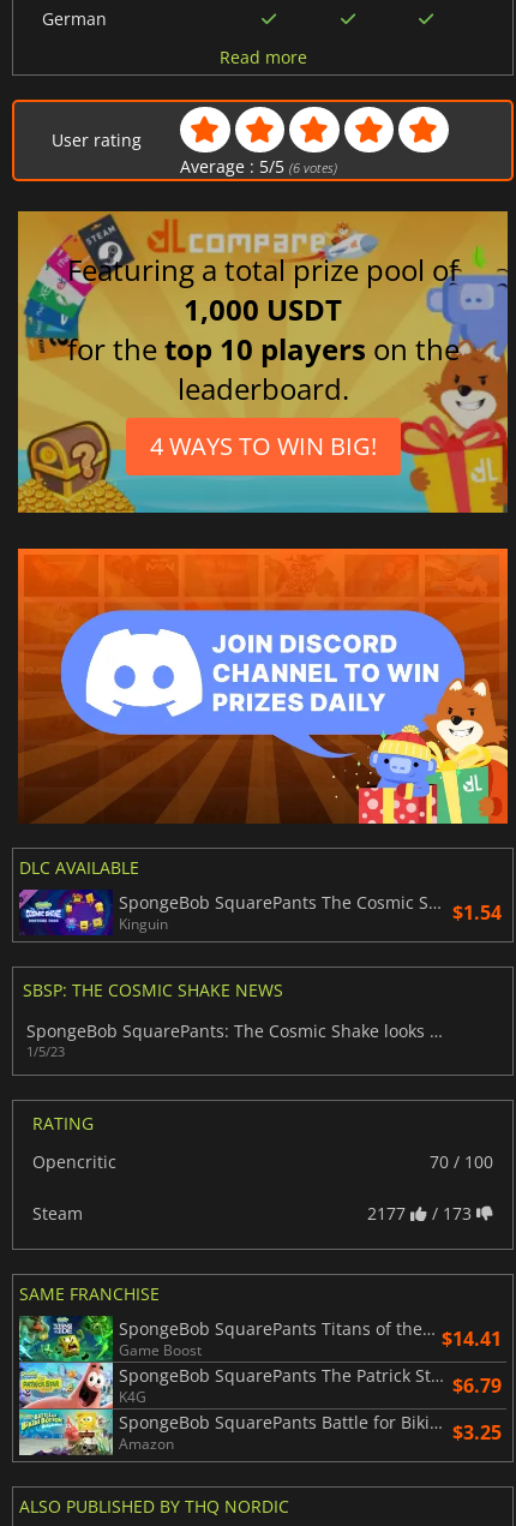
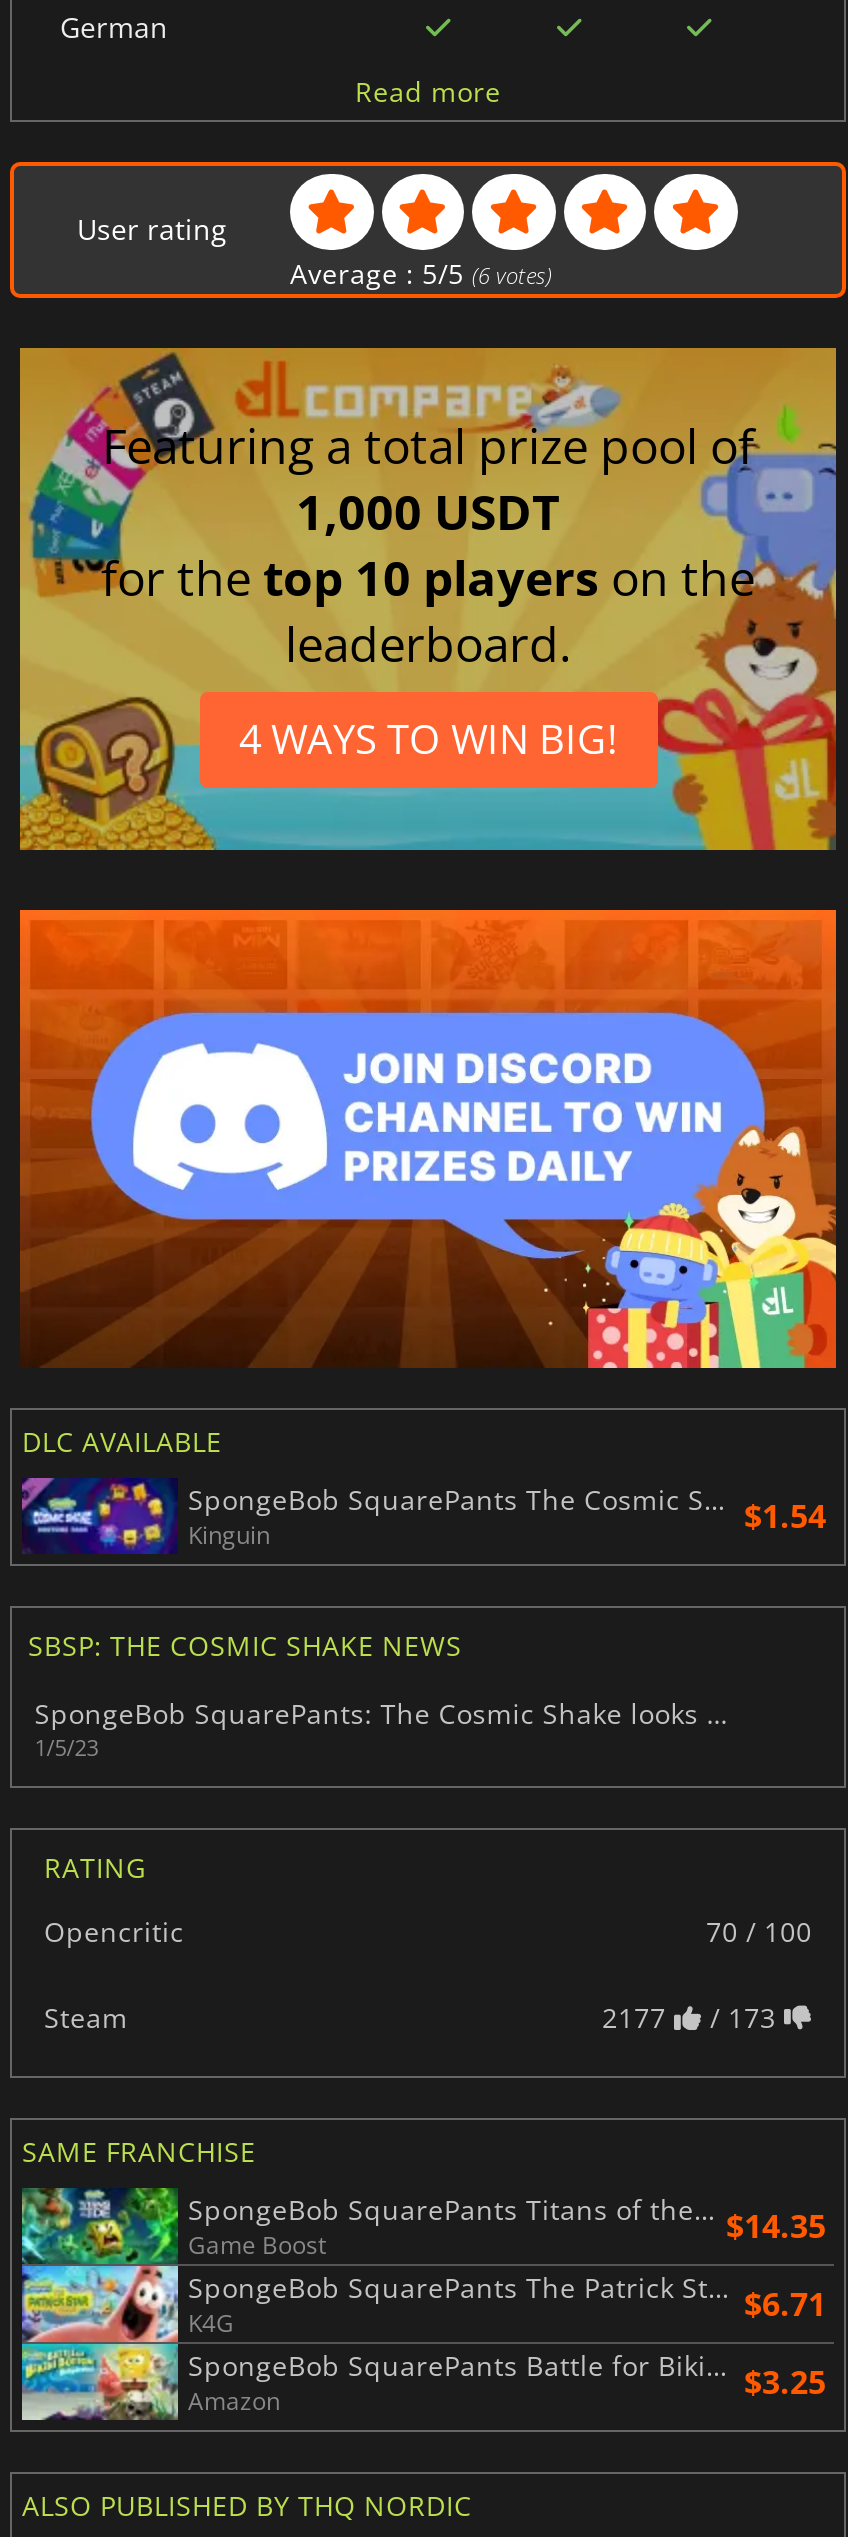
- $14.41
+ $14.35

- $6.79
+ $6.71
